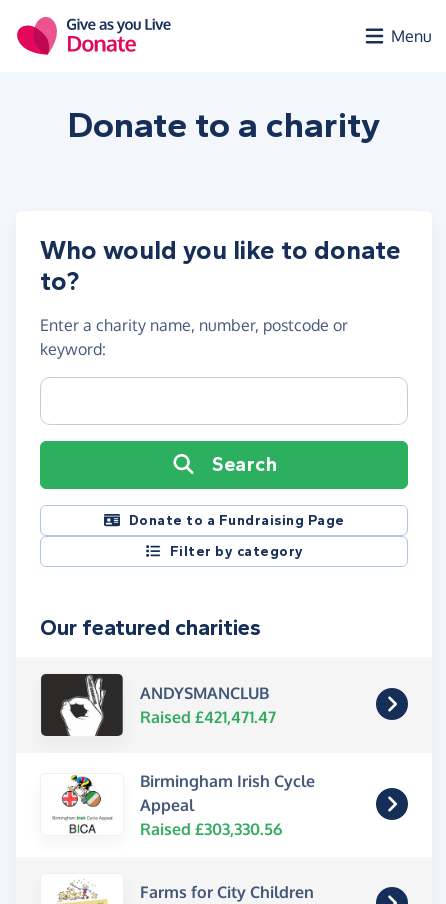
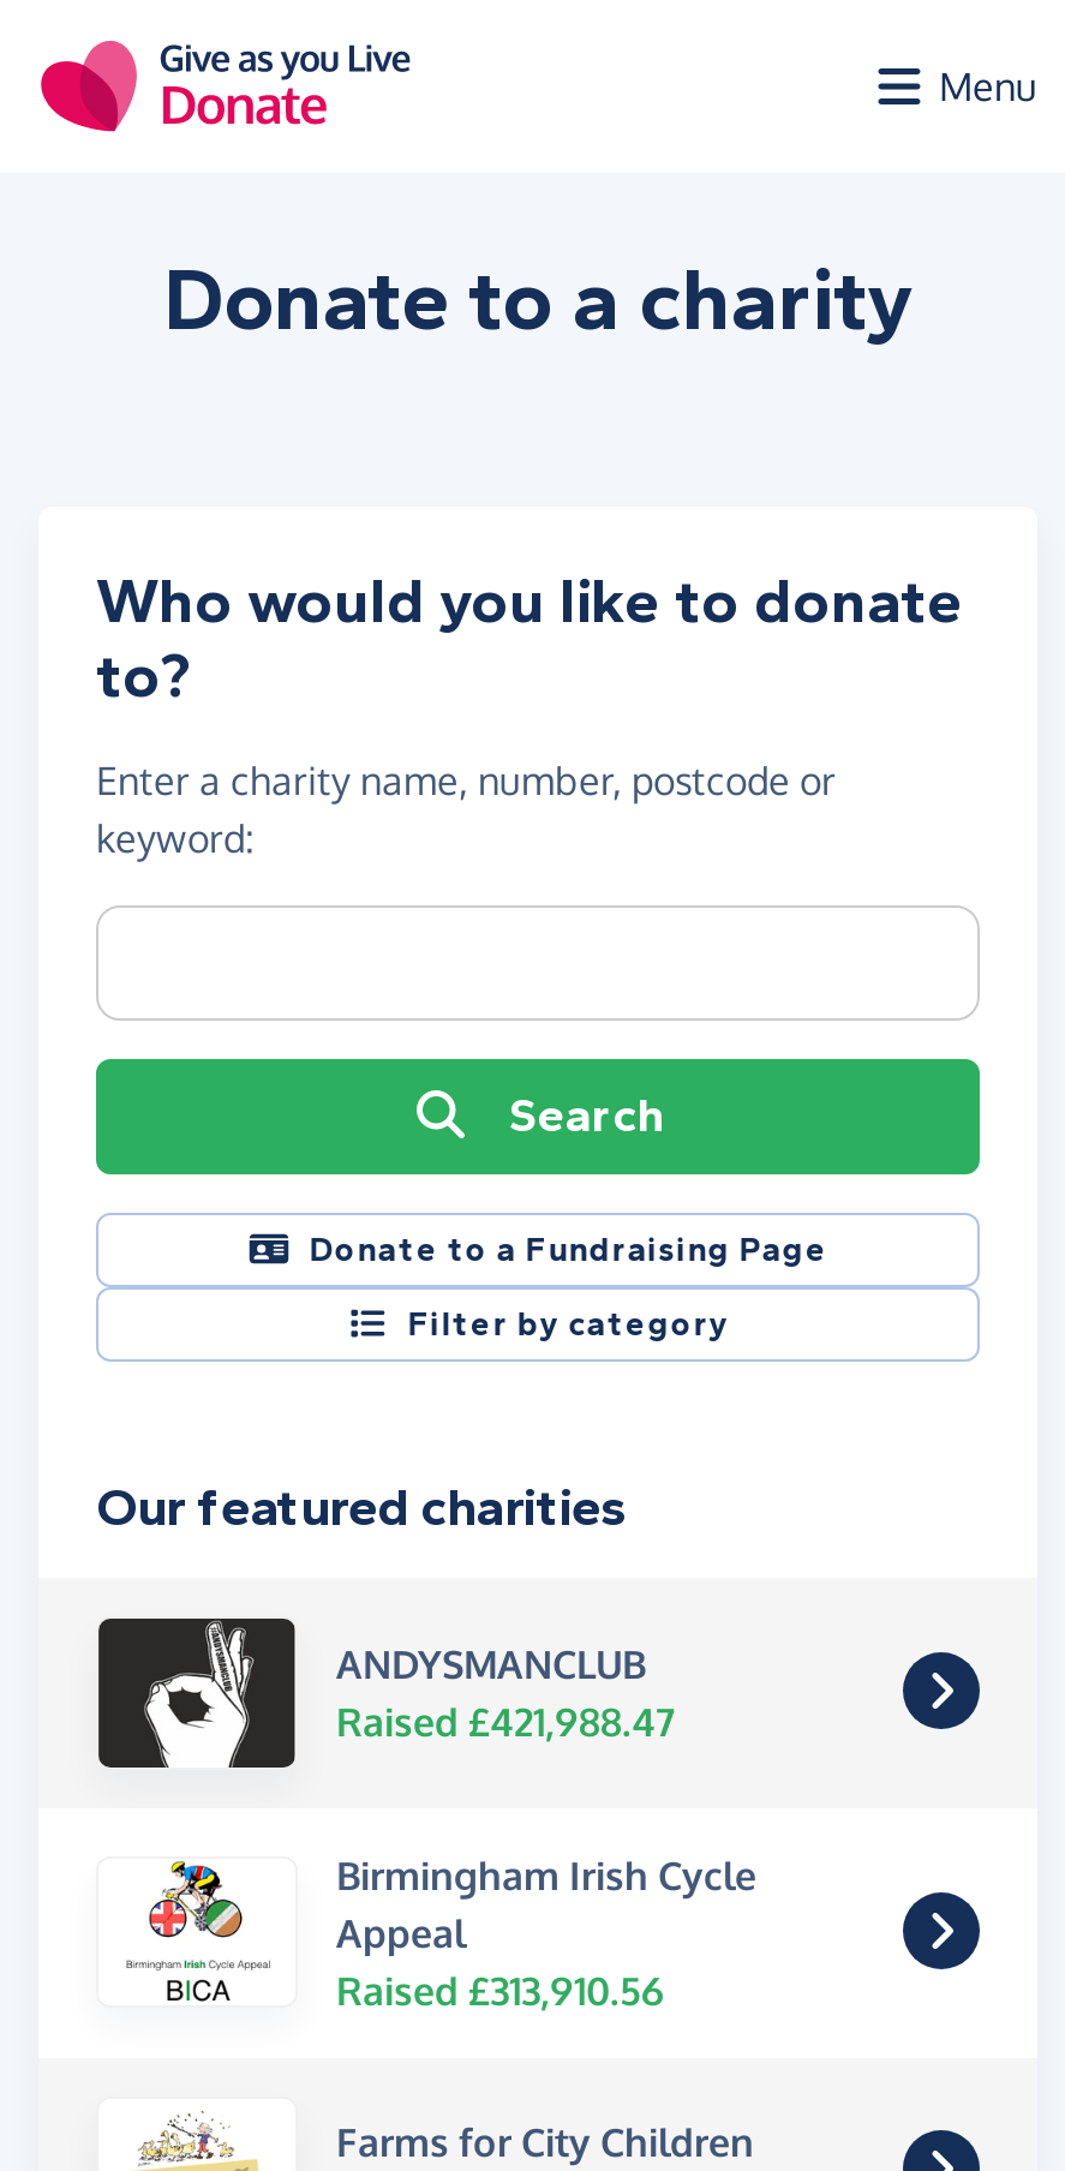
- Raised £421,471.47
+ Raised £421,988.47

- Raised £303,330.56
+ Raised £313,910.56
